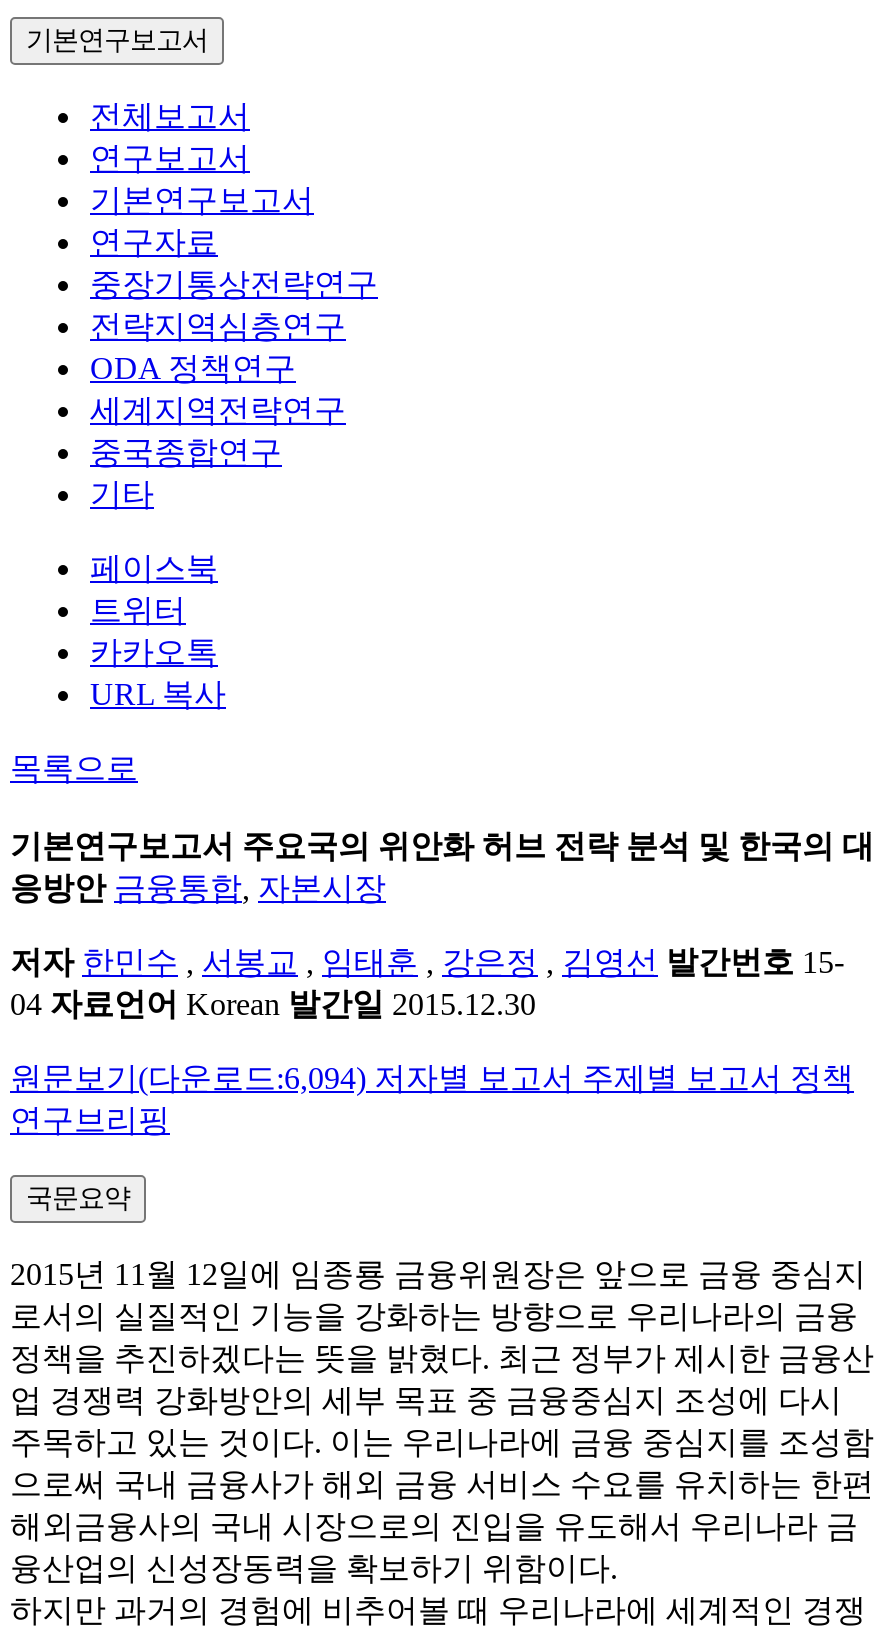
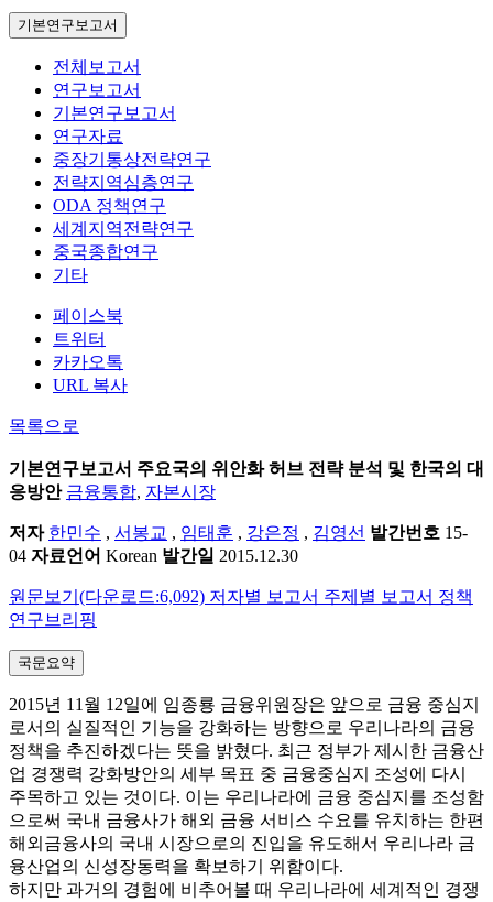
- 원문보기(다운로드:6,094) 저자별 보고서 주제별 보고서 정책
+ 원문보기(다운로드:6,092) 저자별 보고서 주제별 보고서 정책
